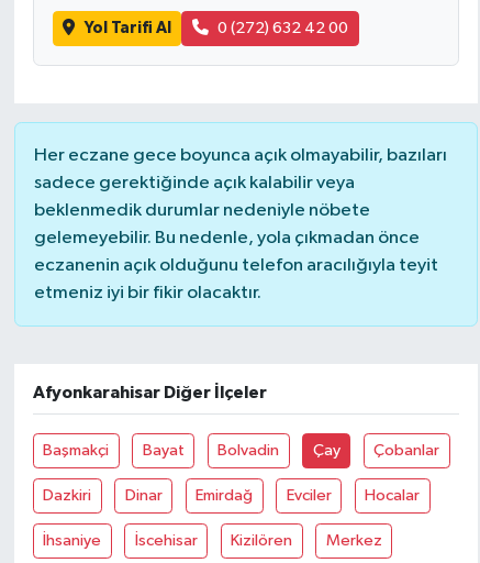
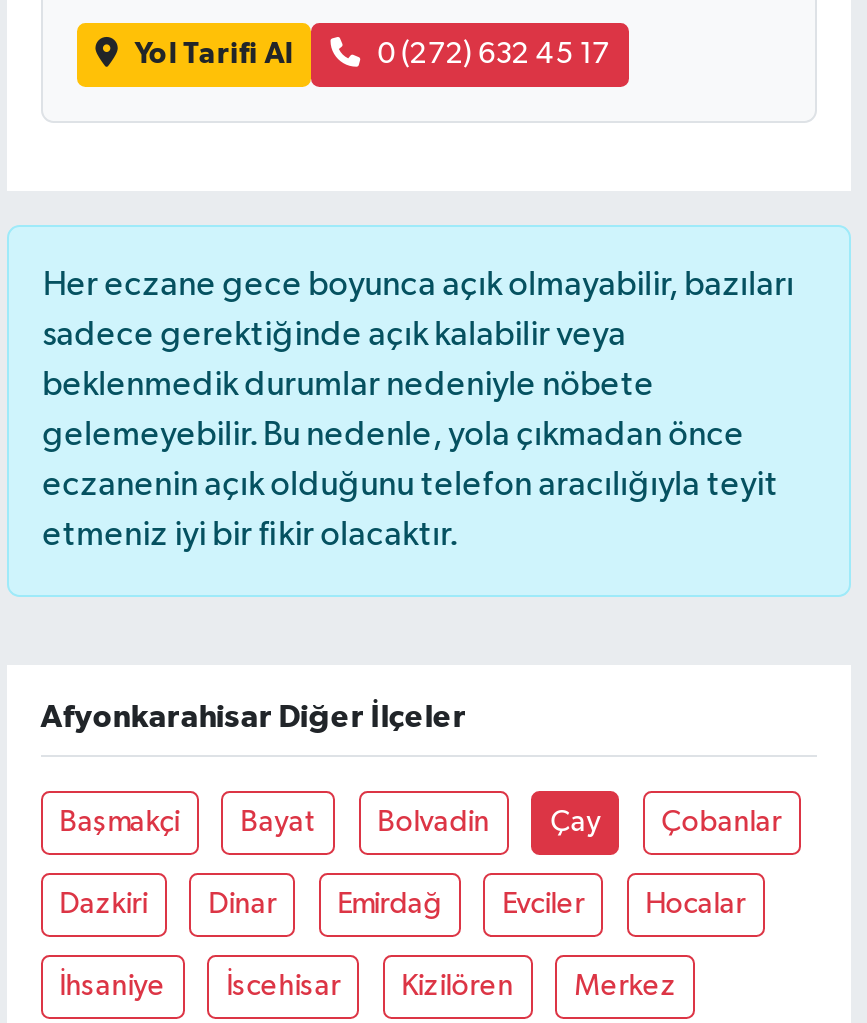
- 0 (272) 632 42 00
+ 0 (272) 632 45 17
